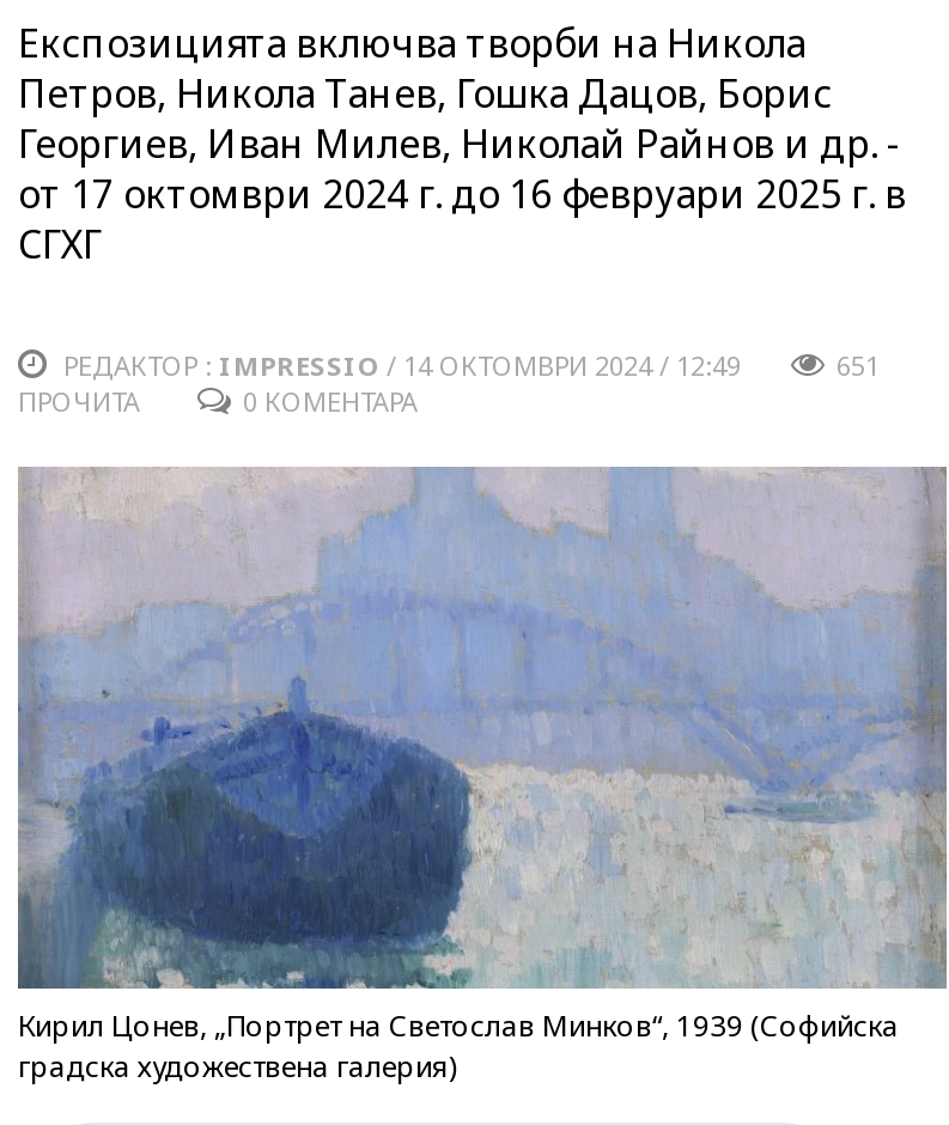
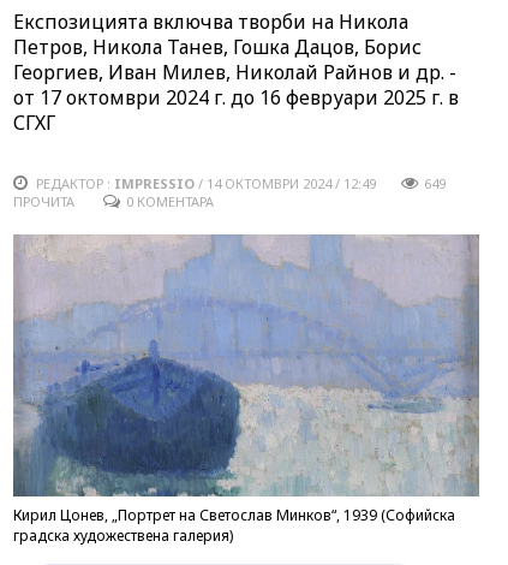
- 651
+ 649
